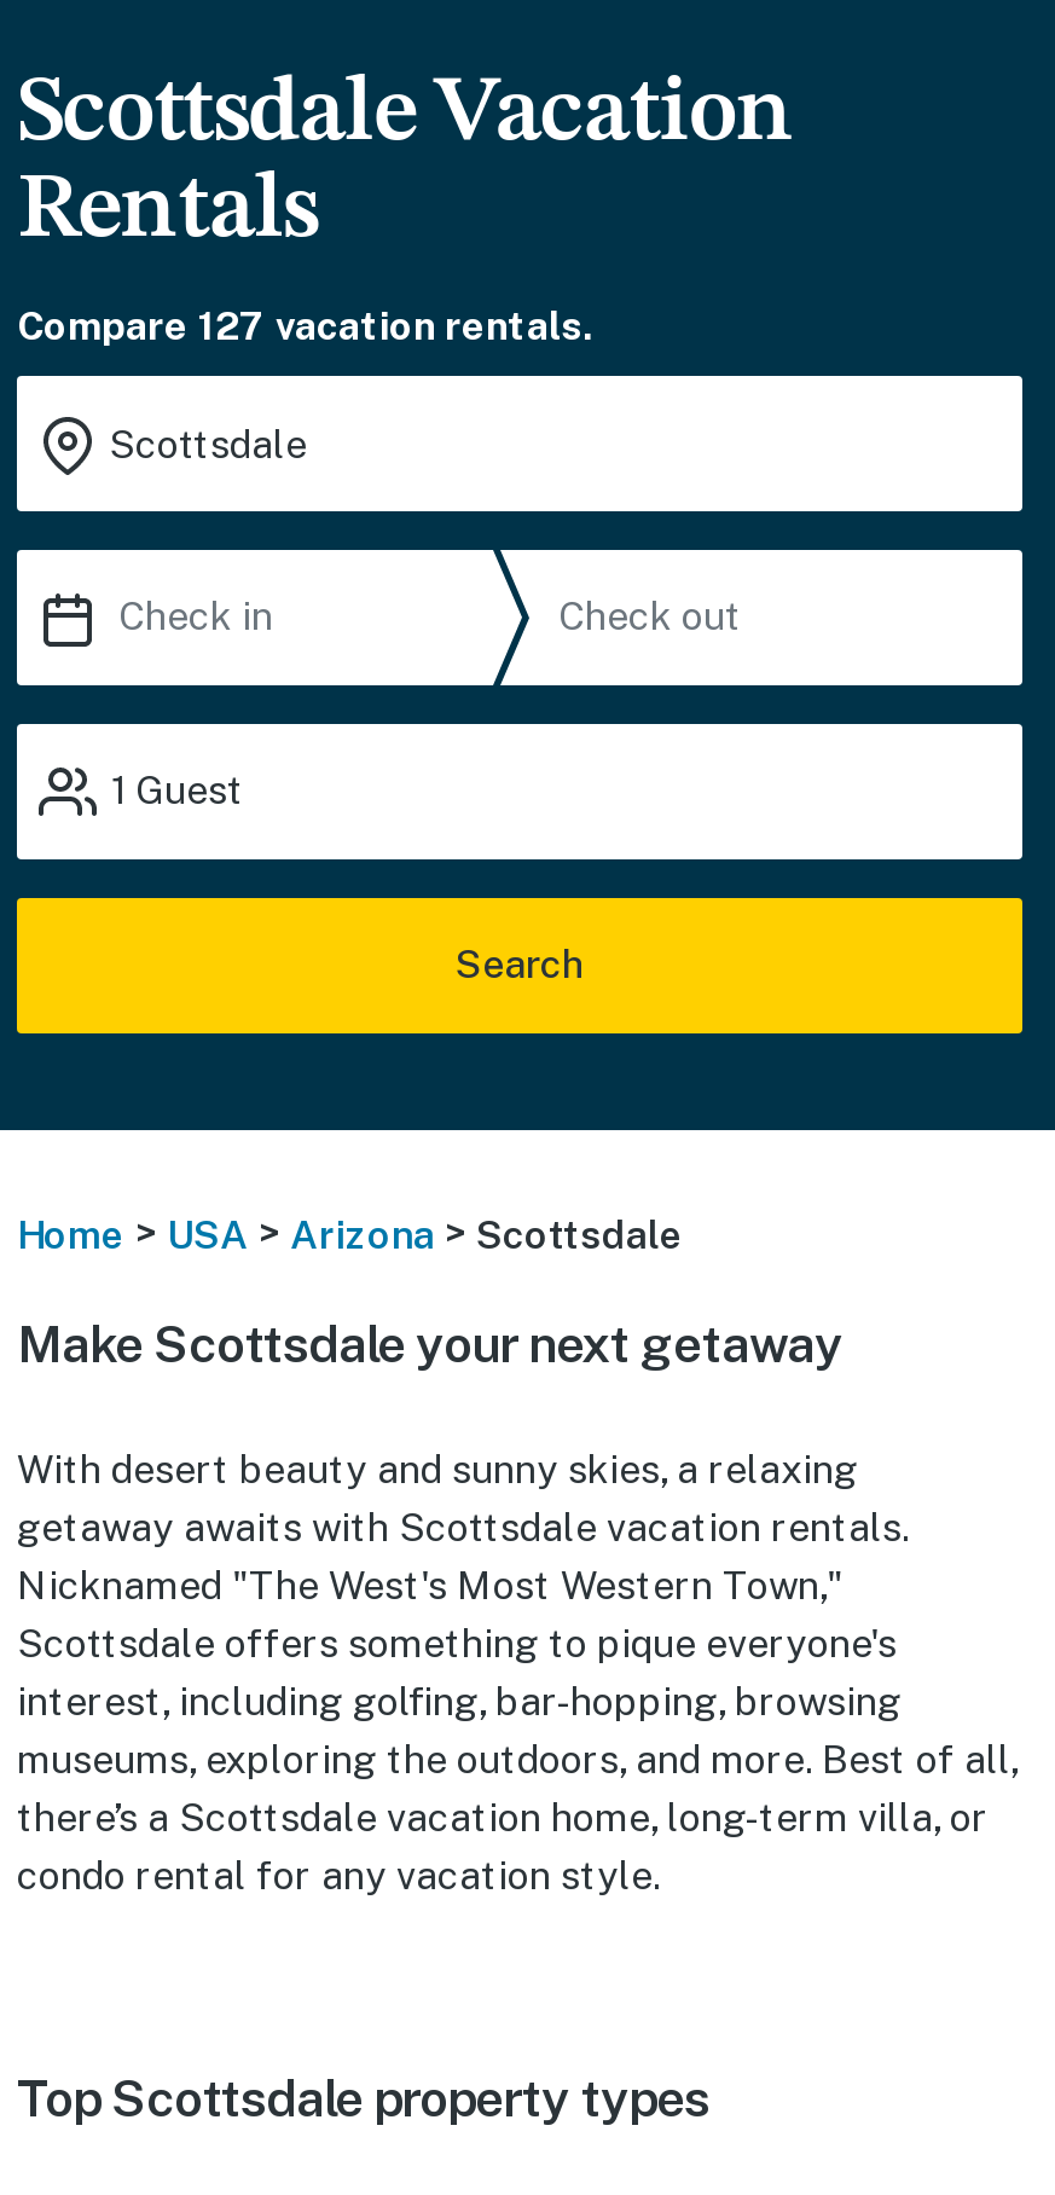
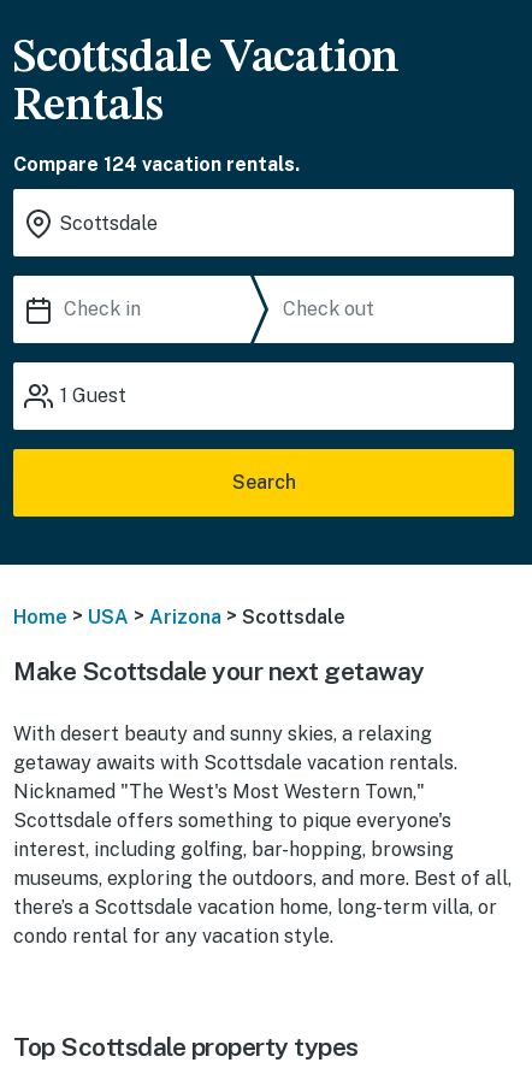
- Compare 127 vacation rentals.
+ Compare 124 vacation rentals.
